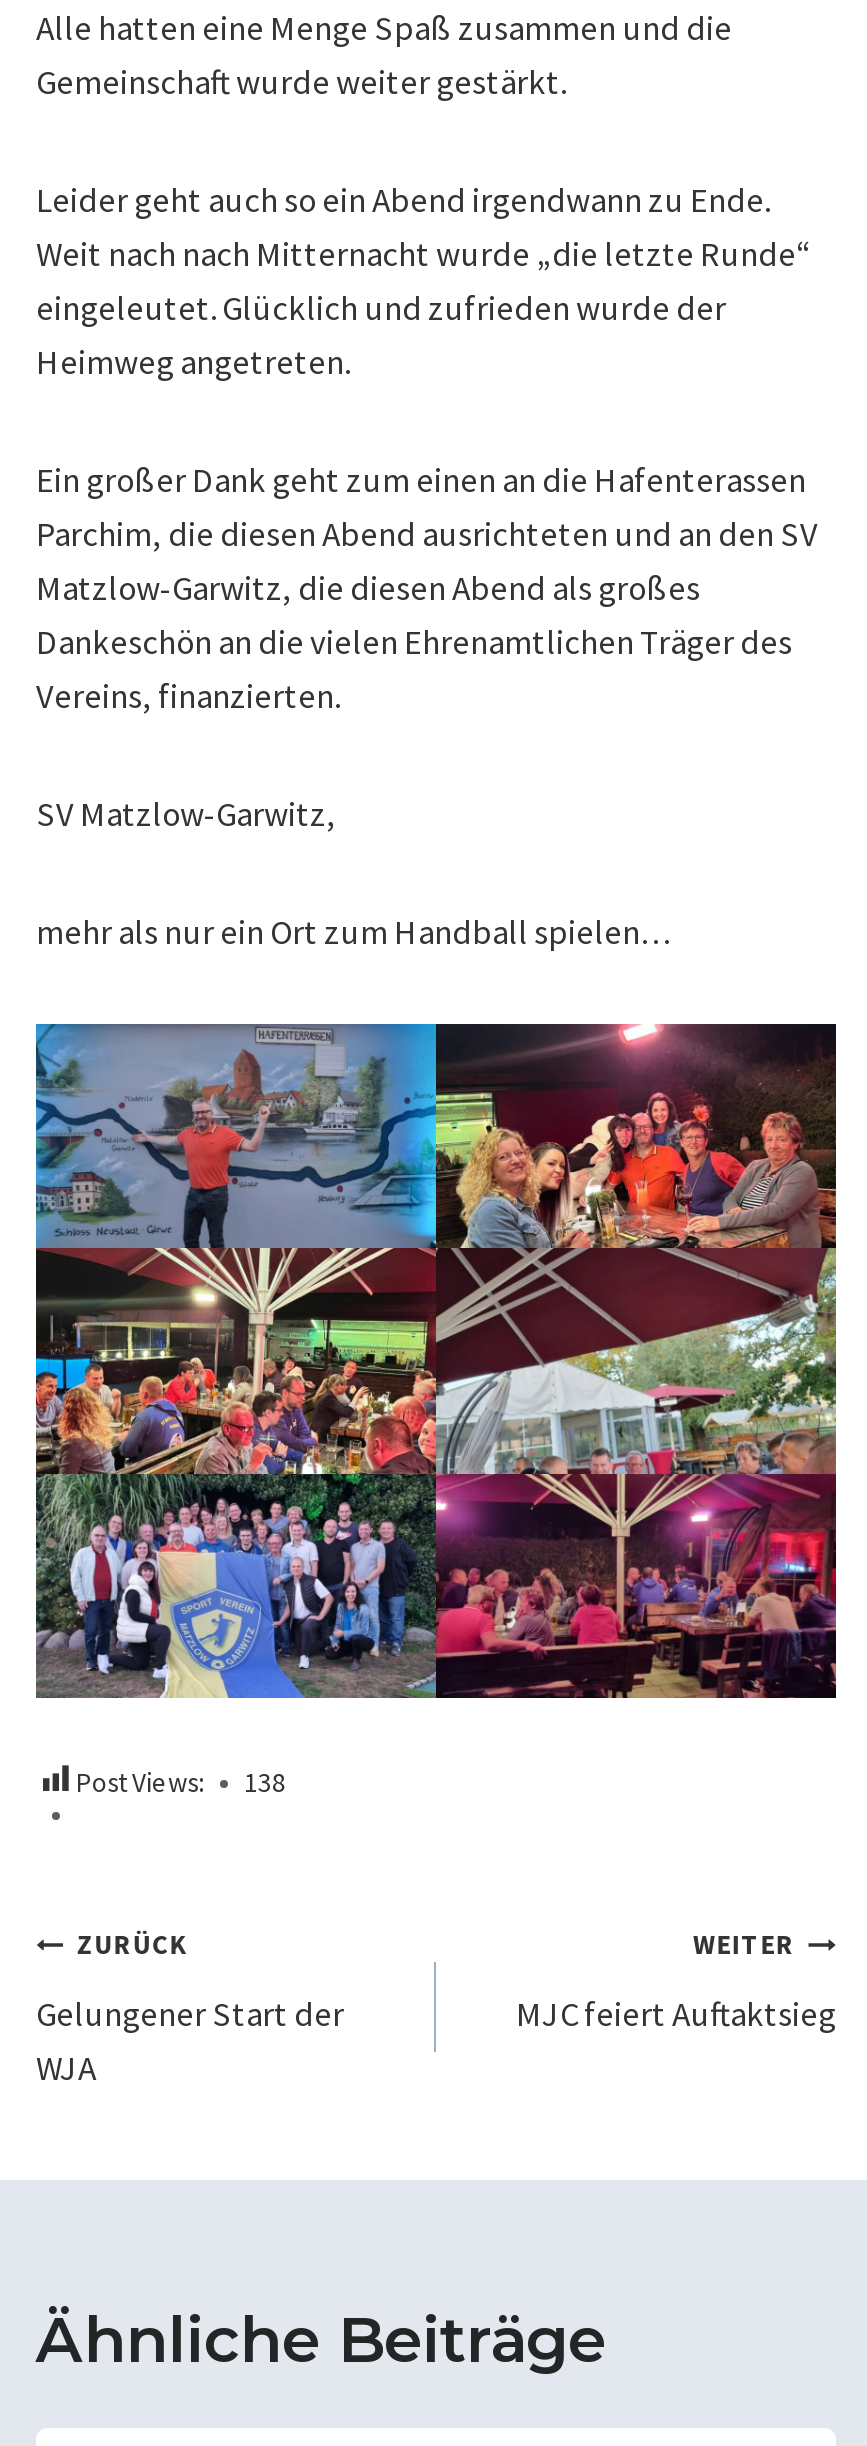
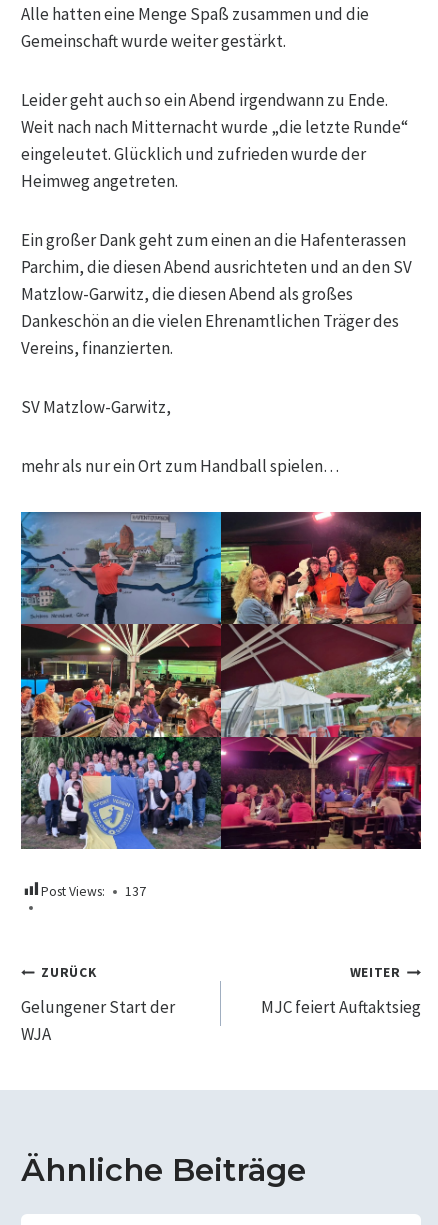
- Post Views: 138
+ Post Views: 137
